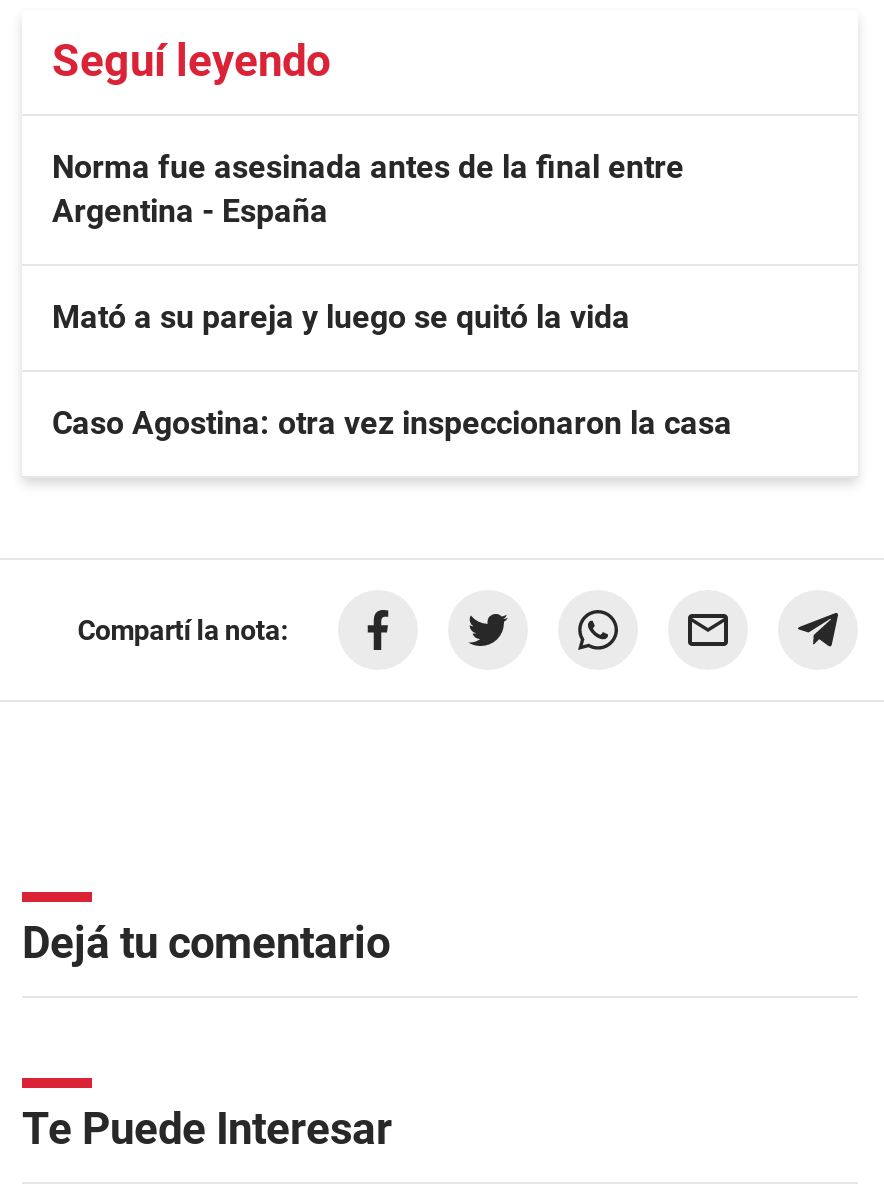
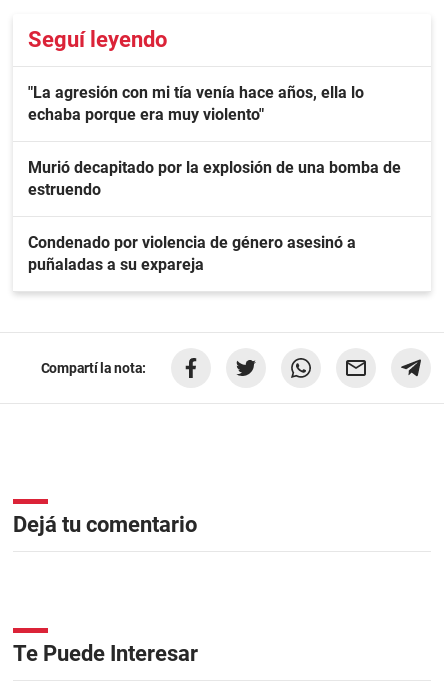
- Norma fue asesinada antes de la final entre
- Argentina - España
+ "La agresión con mi tía venía hace años, ella lo
+ echaba porque era muy violento"

- Mató a su pareja y luego se quitó la vida
+ Murió decapitado por la explosión de una bomba de
+ estruendo

- Caso Agostina: otra vez inspeccionaron la casa
+ Condenado por violencia de género asesinó a
+ puñaladas a su expareja
